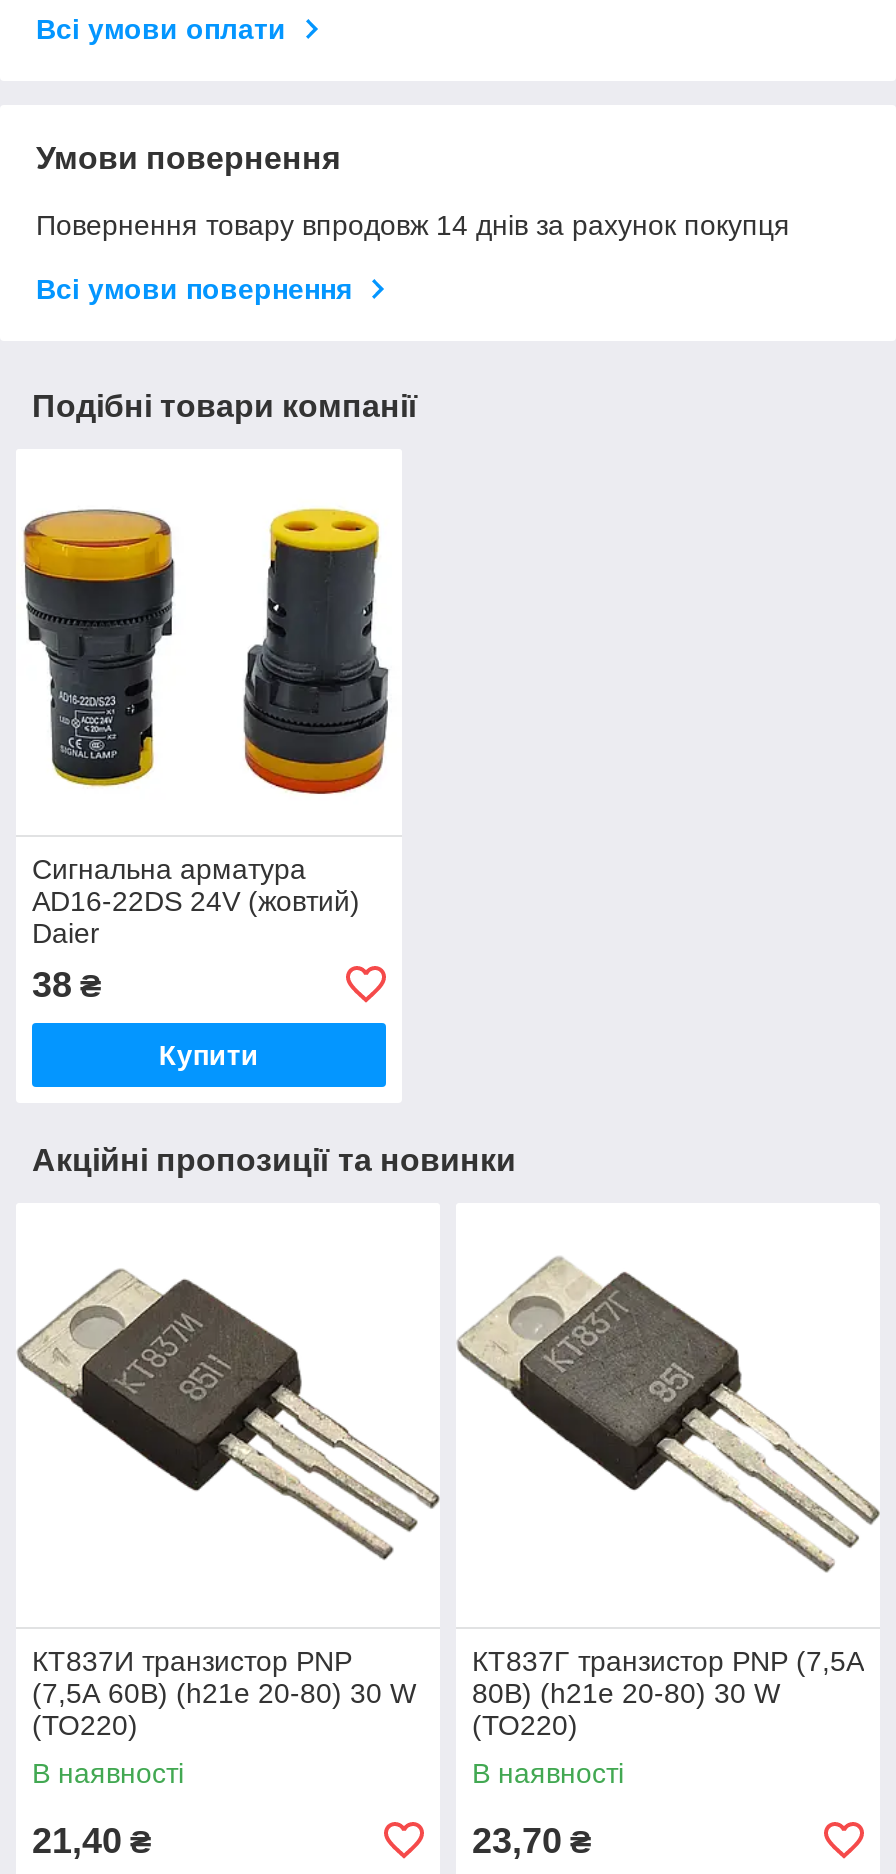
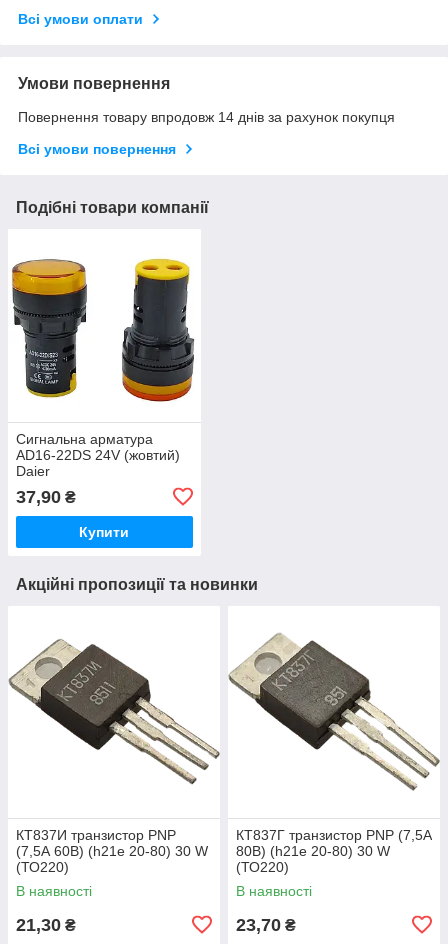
- 38 ₴
+ 37,90 ₴

- 21,40 ₴
+ 21,30 ₴
